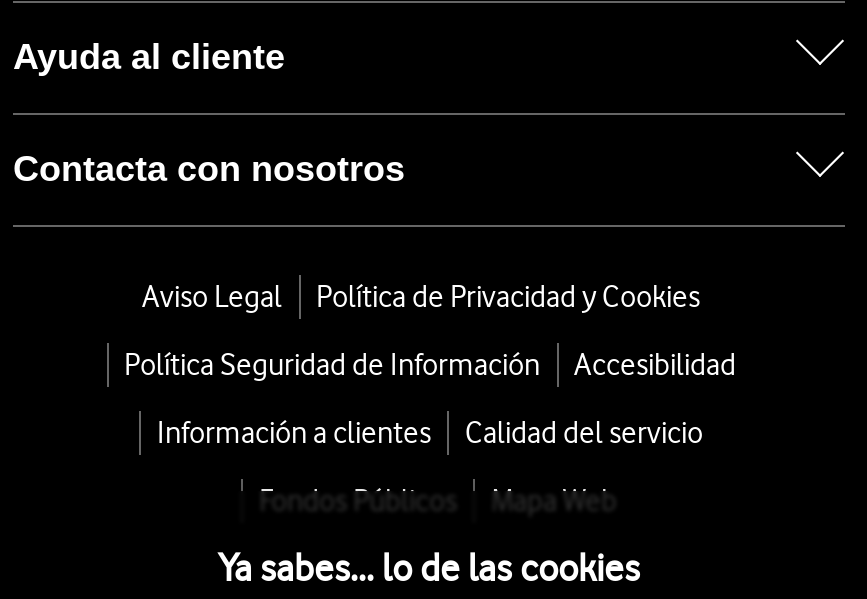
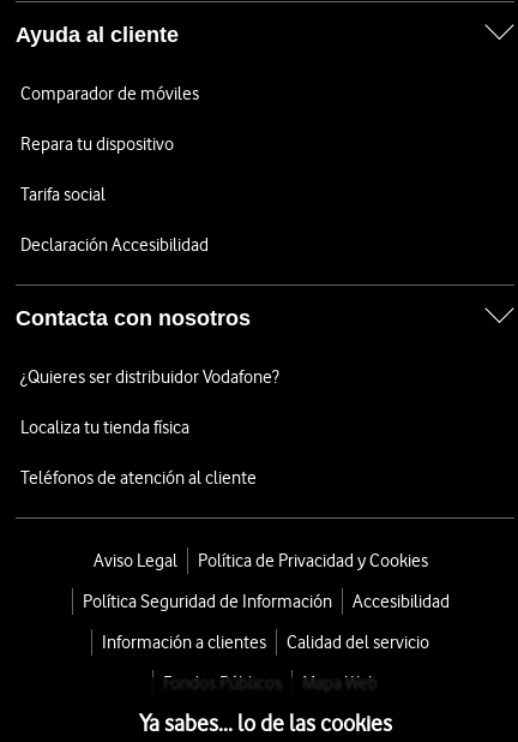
+ Comparador de móviles
+ Repara tu dispositivo
+ Tarifa social
+ Declaración Accesibilidad

+ ¿Quieres ser distribuidor Vodafone?
+ Localiza tu tienda física
+ Teléfonos de atención al cliente
